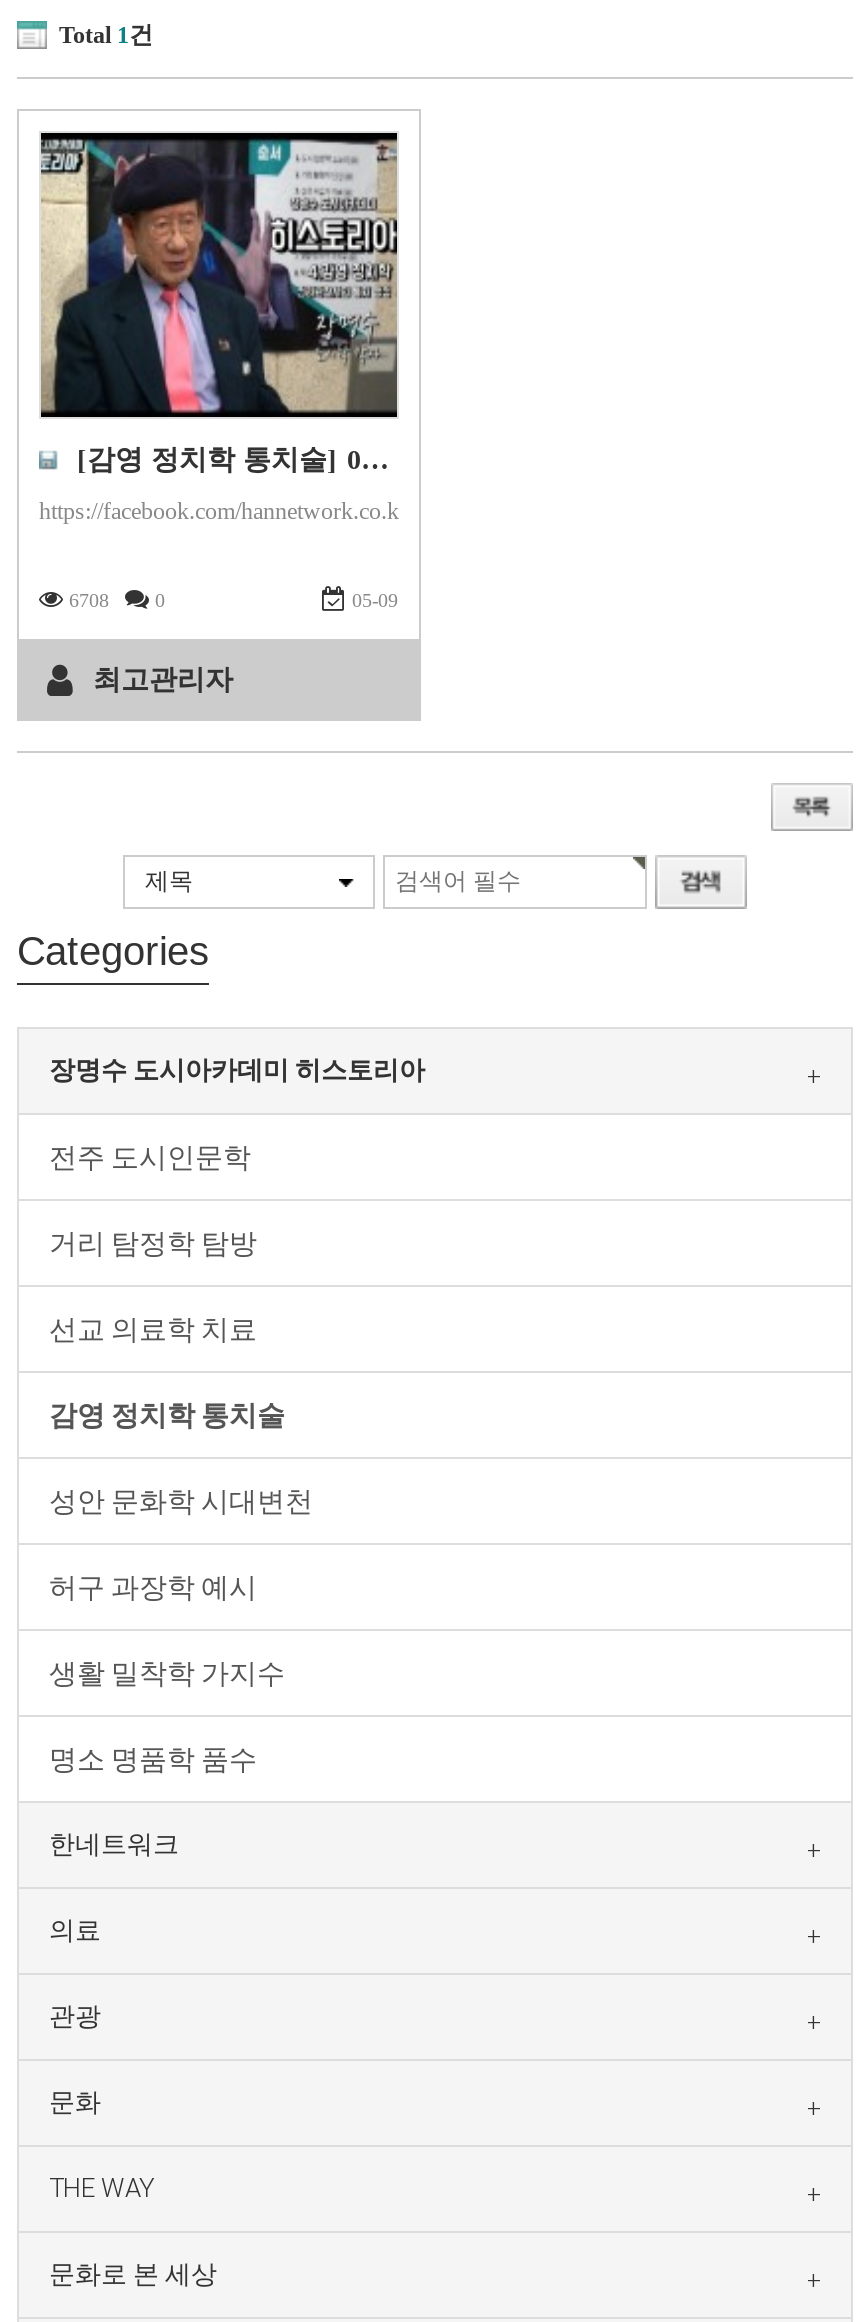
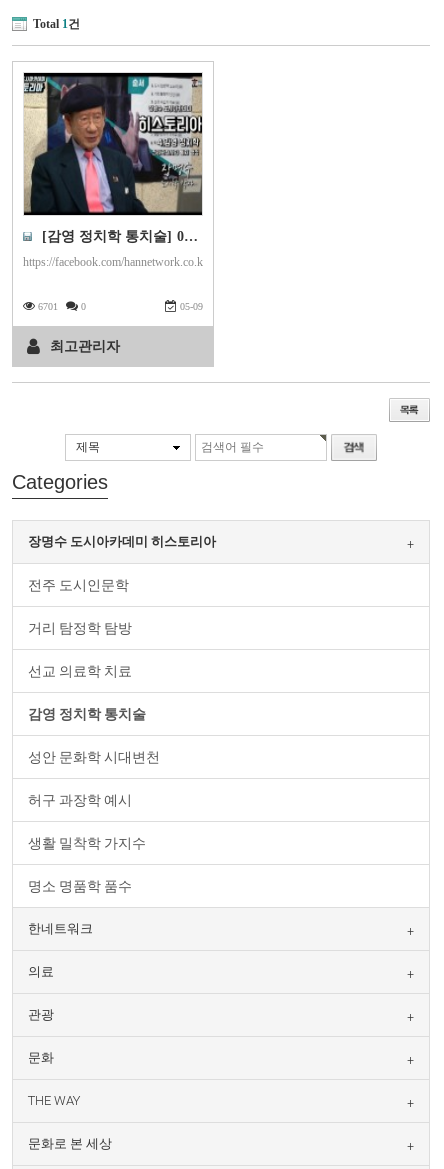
- 6708 0
+ 6701 0
